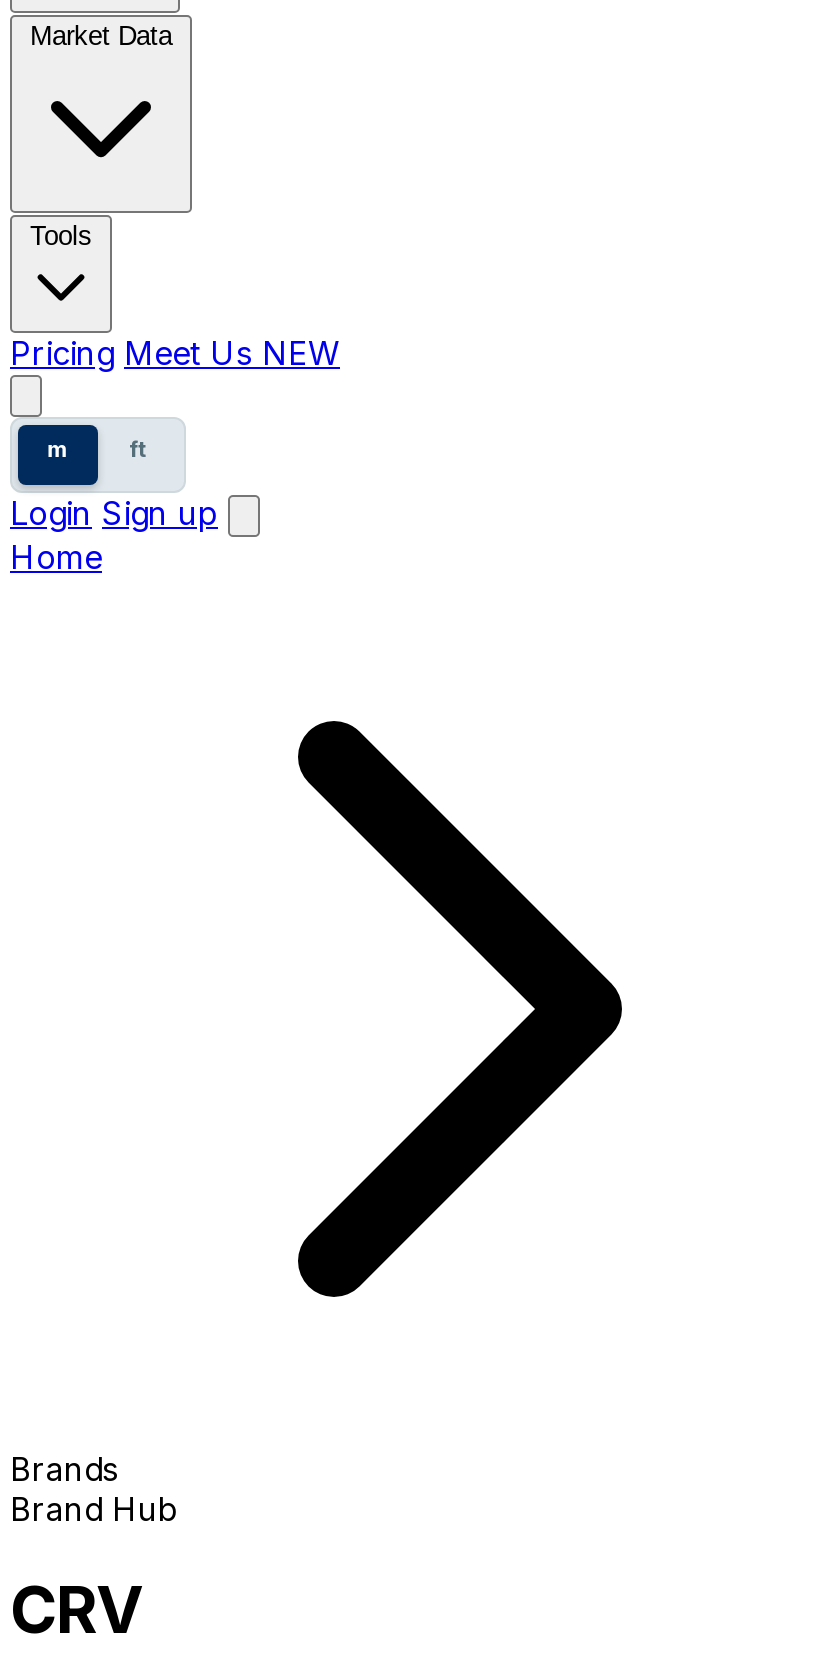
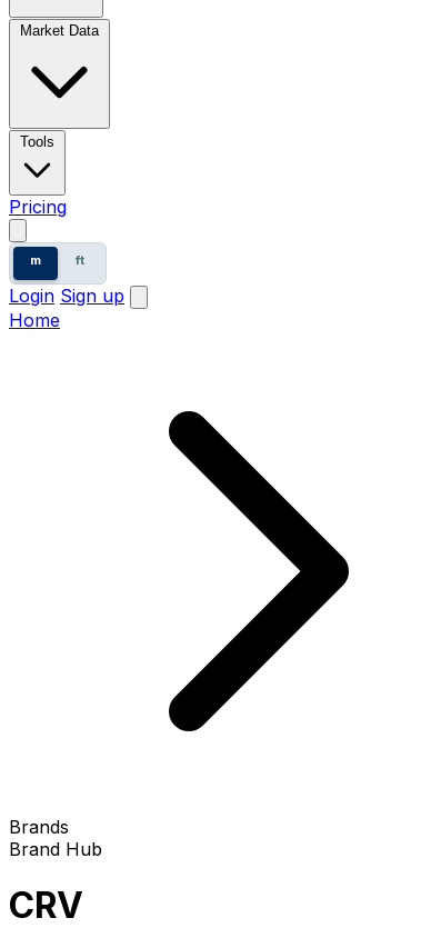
- Pricing Meet Us NEW
+ Pricing
